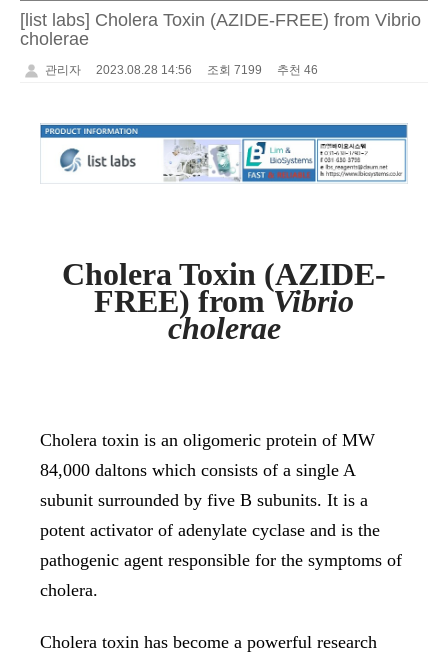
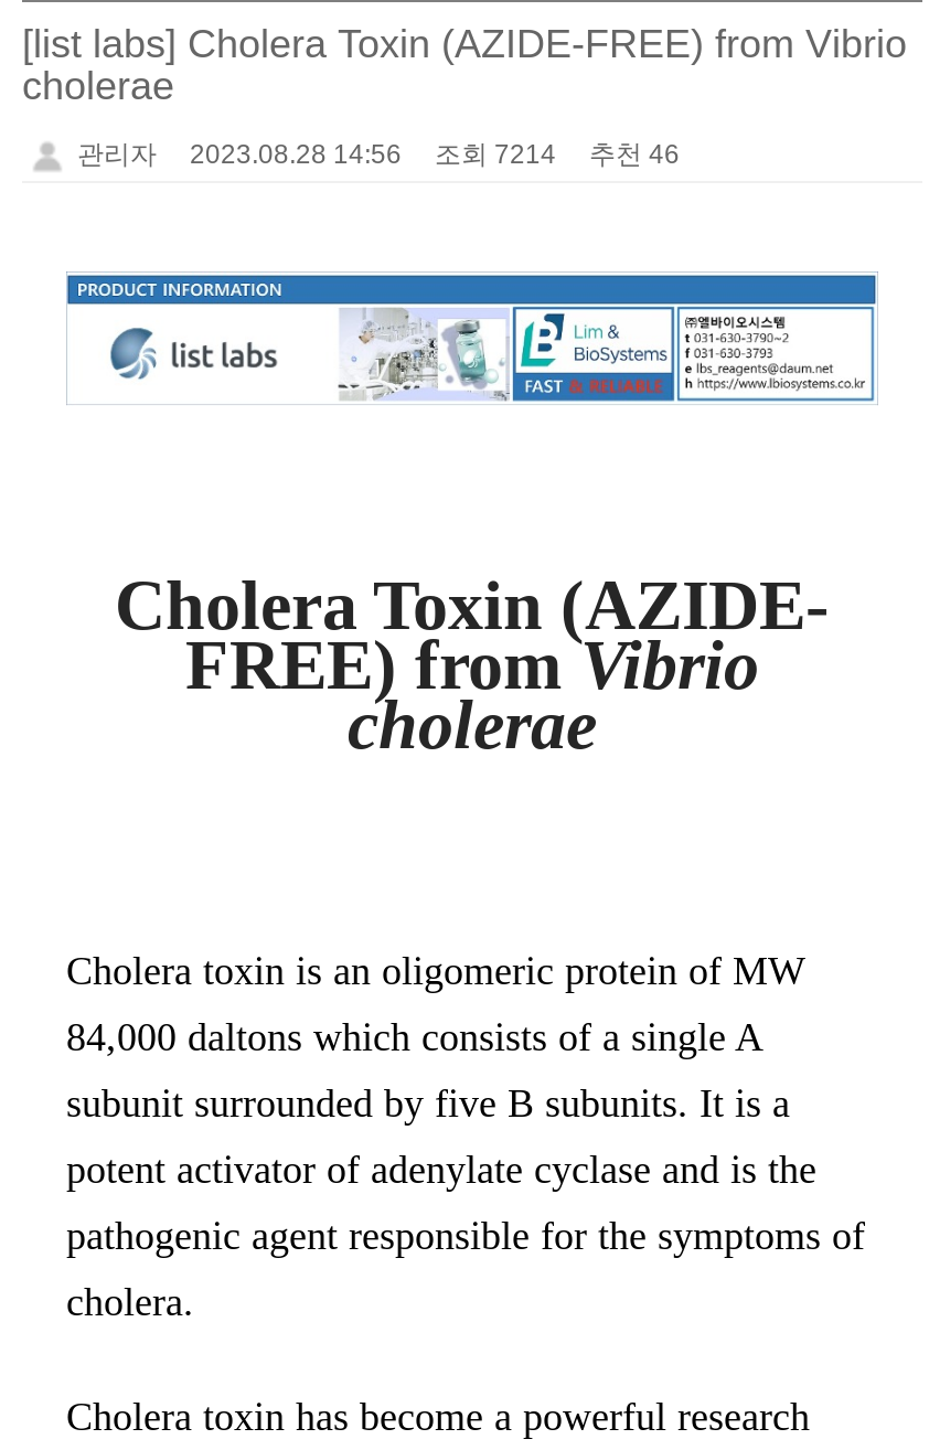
- 관리자 2023.08.28 14:56 조회 7199 추천 46
+ 관리자 2023.08.28 14:56 조회 7214 추천 46
